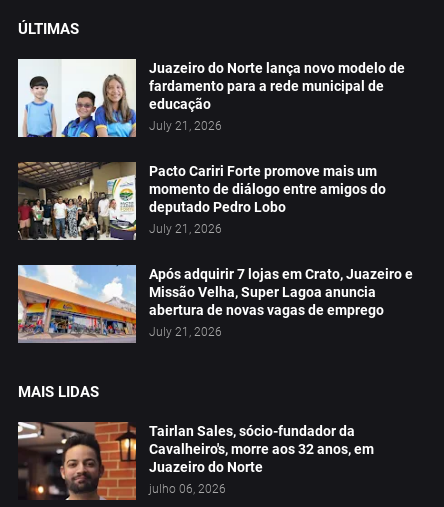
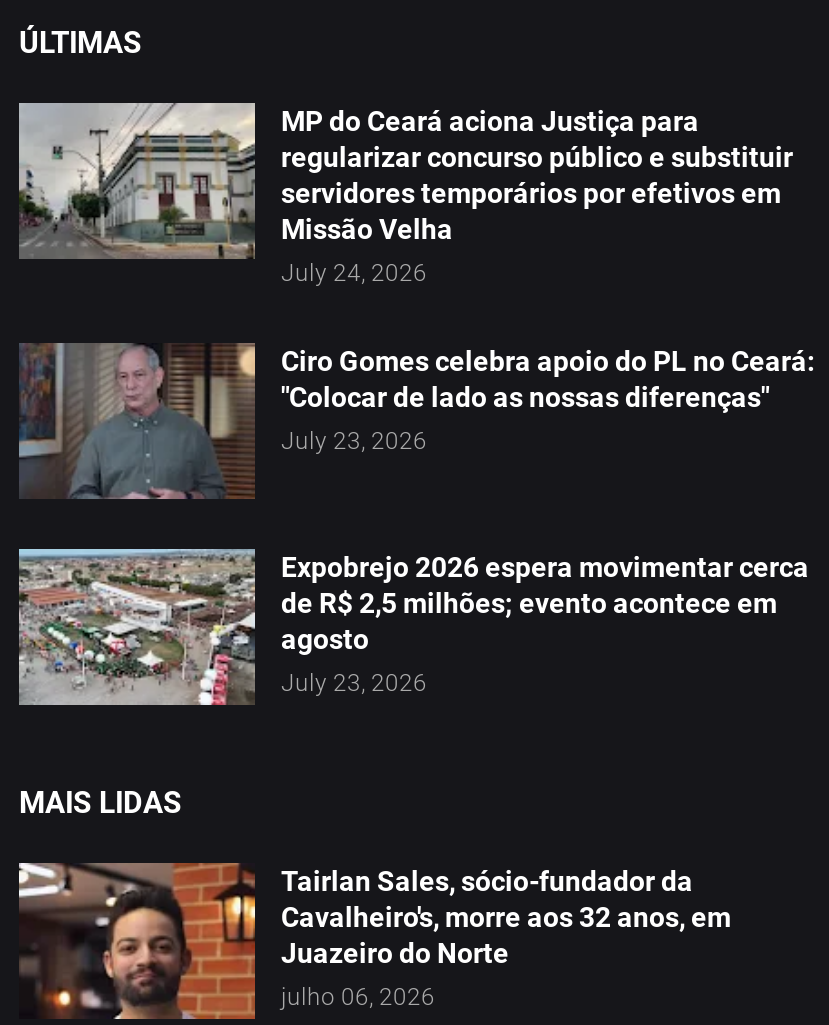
- [image]
- Juazeiro do Norte lança novo modelo de
- fardamento para a rede municipal de
- educação
- July 21, 2026
+ [image]
+ MP do Ceará aciona Justiça para
+ regularizar concurso público e substituir
+ servidores temporários por efetivos em
+ Missão Velha
+ July 24, 2026

- [image]
- Pacto Cariri Forte promove mais um
- momento de diálogo entre amigos do
- deputado Pedro Lobo
- July 21, 2026
+ [image]
+ Ciro Gomes celebra apoio do PL no Ceará:
+ "Colocar de lado as nossas diferenças"
+ July 23, 2026

- [image]
- Após adquirir 7 lojas em Crato, Juazeiro e
- Missão Velha, Super Lagoa anuncia
- abertura de novas vagas de emprego
- July 21, 2026
+ [image]
+ Expobrejo 2026 espera movimentar cerca
+ de R$ 2,5 milhões; evento acontece em
+ agosto
+ July 23, 2026
